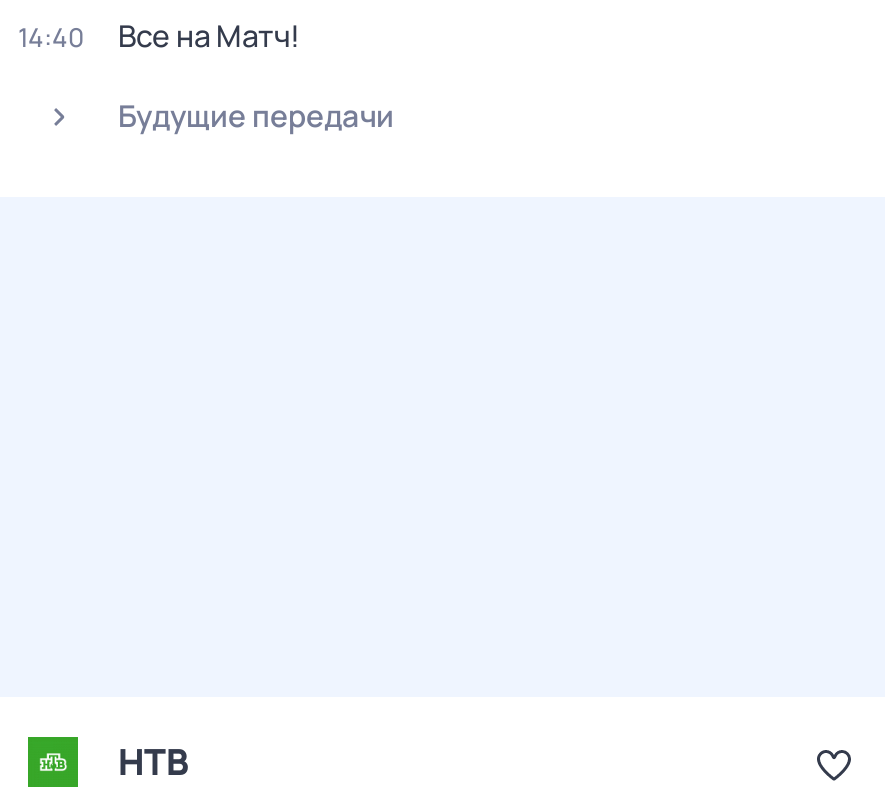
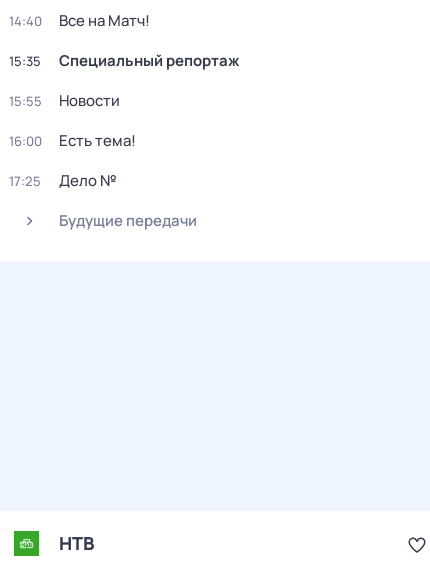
+ 15:35
+ Специальный репортаж
+ 15:55
+ Новости
+ 16:00
+ Есть тема!
+ 17:25
+ Дело №
